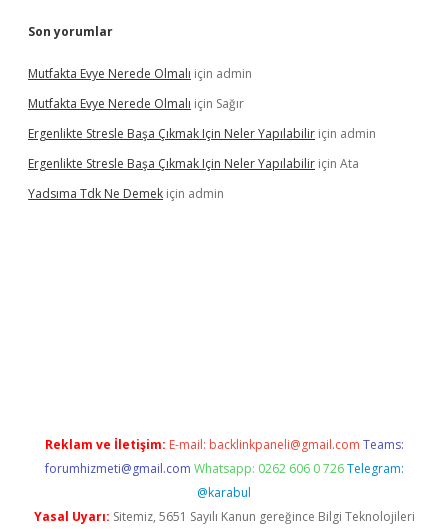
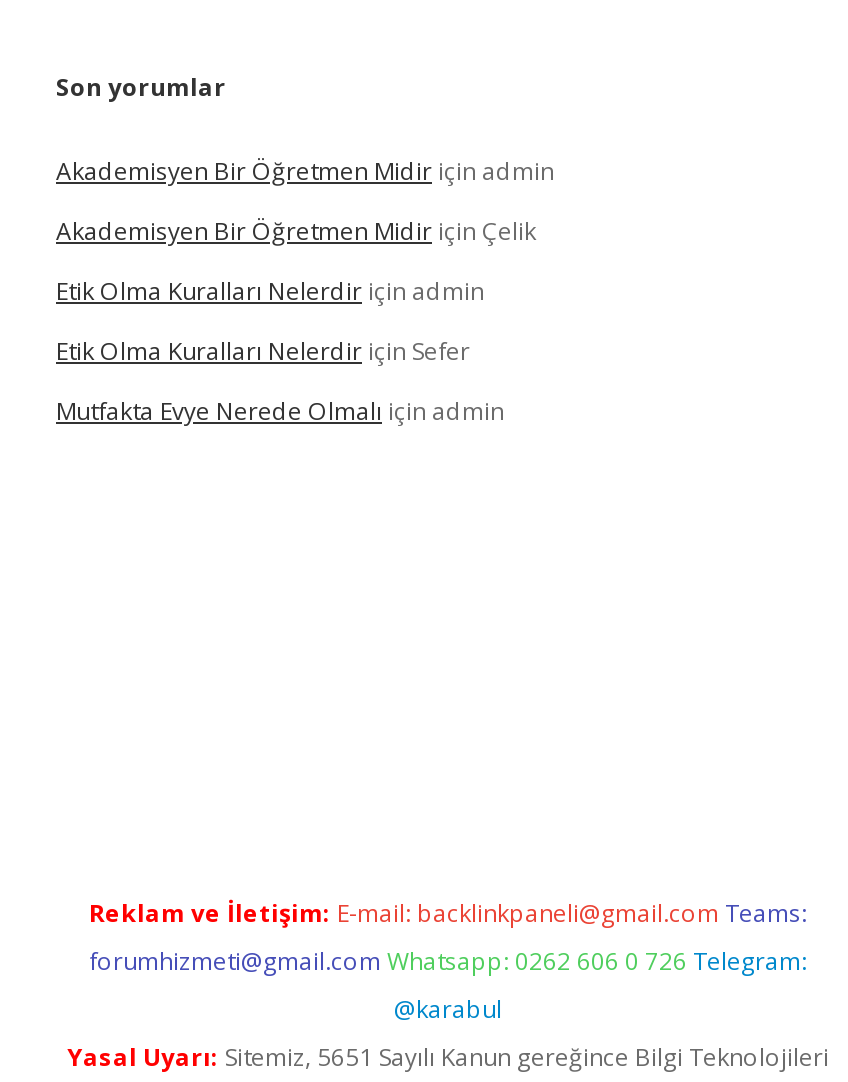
+ Akademisyen Bir Öğretmen Midir için admin
+ Akademisyen Bir Öğretmen Midir için Çelik
+ Etik Olma Kuralları Nelerdir için admin
+ Etik Olma Kuralları Nelerdir için Sefer

moved down: Mutfakta Evye Nerede Olmalı için admin

- Mutfakta Evye Nerede Olmalı için Sağır
- Ergenlikte Stresle Başa Çıkmak Için Neler Yapılabilir için admin
- Ergenlikte Stresle Başa Çıkmak Için Neler Yapılabilir için Ata
- Yadsıma Tdk Ne Demek için admin
